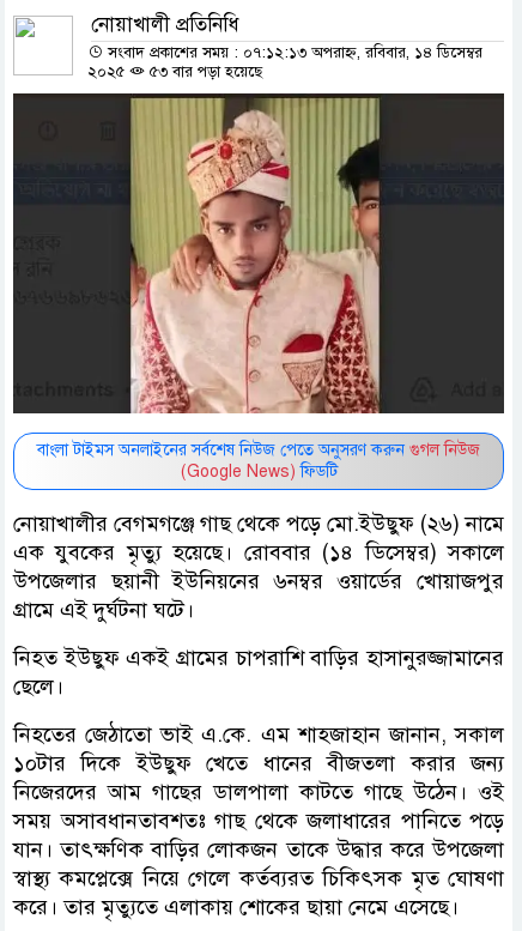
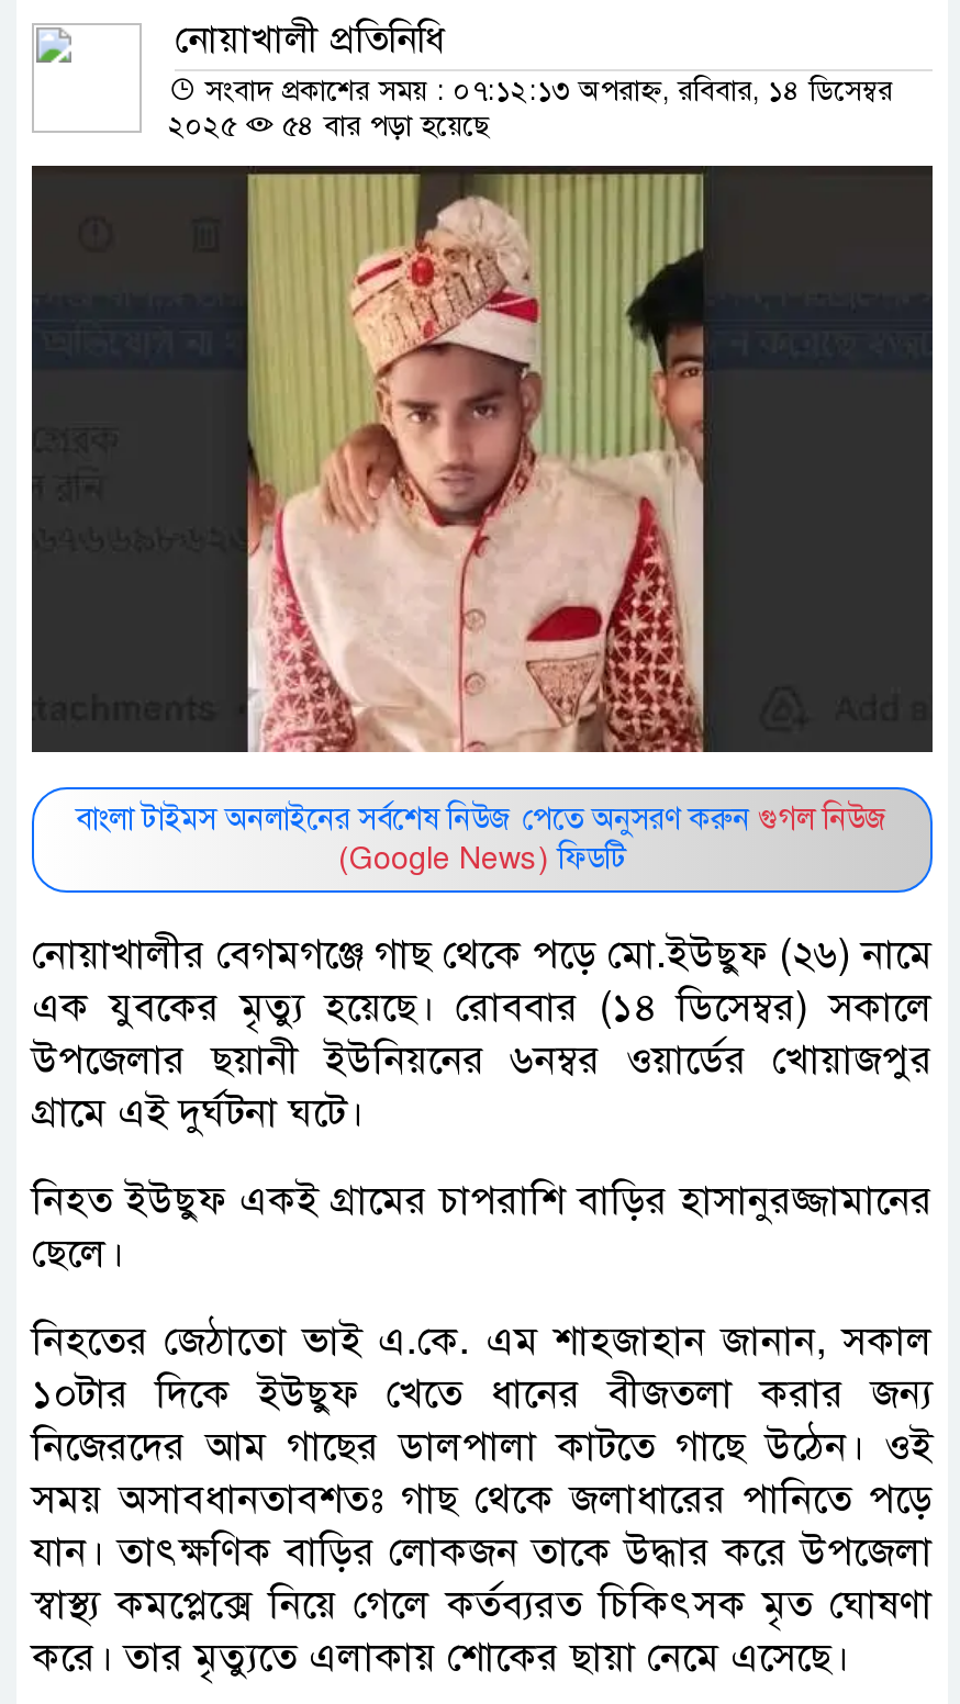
- ৫৩ বার পড়া হয়েছে
+ ৫৪ বার পড়া হয়েছে
